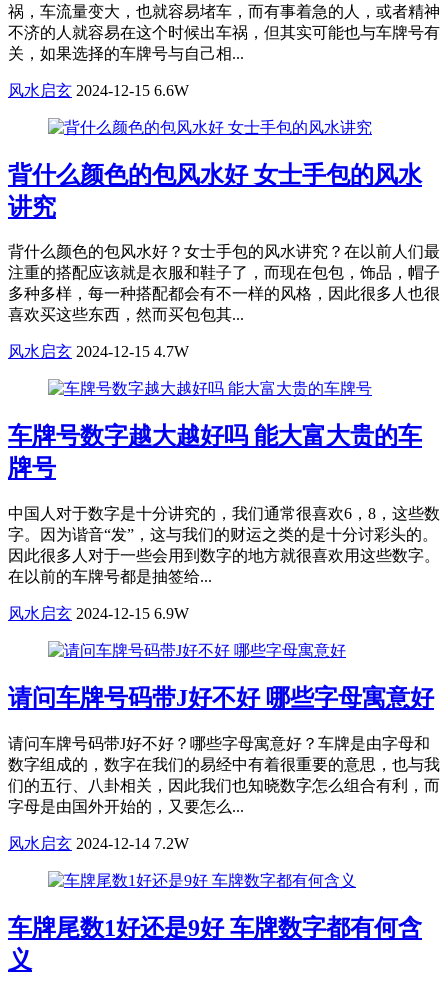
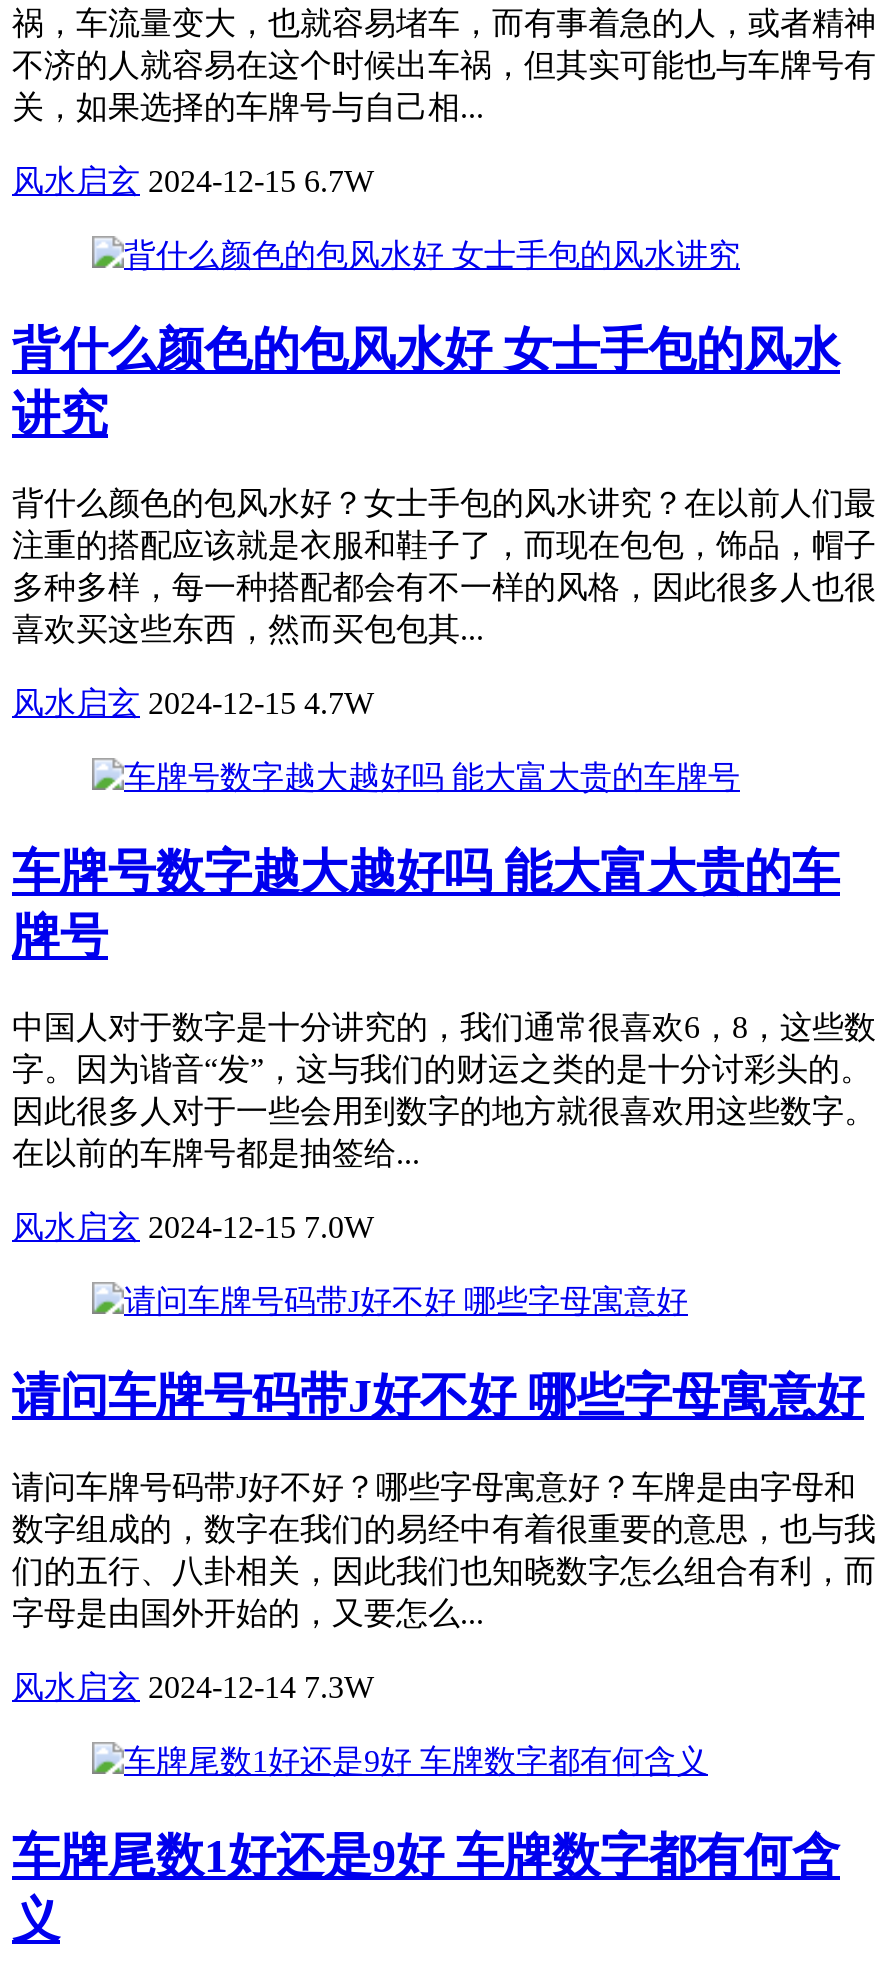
- 风水启玄 2024-12-15 6.6W
+ 风水启玄 2024-12-15 6.7W

- 风水启玄 2024-12-15 6.9W
+ 风水启玄 2024-12-15 7.0W

- 风水启玄 2024-12-14 7.2W
+ 风水启玄 2024-12-14 7.3W
